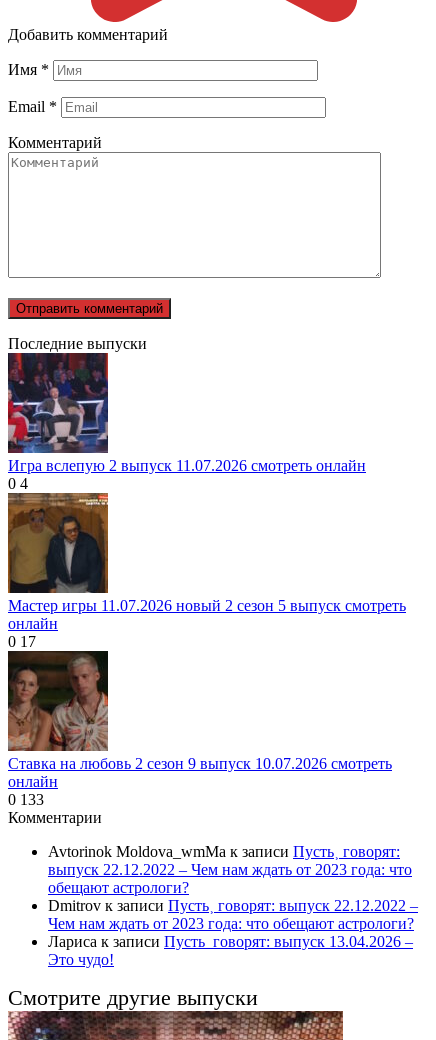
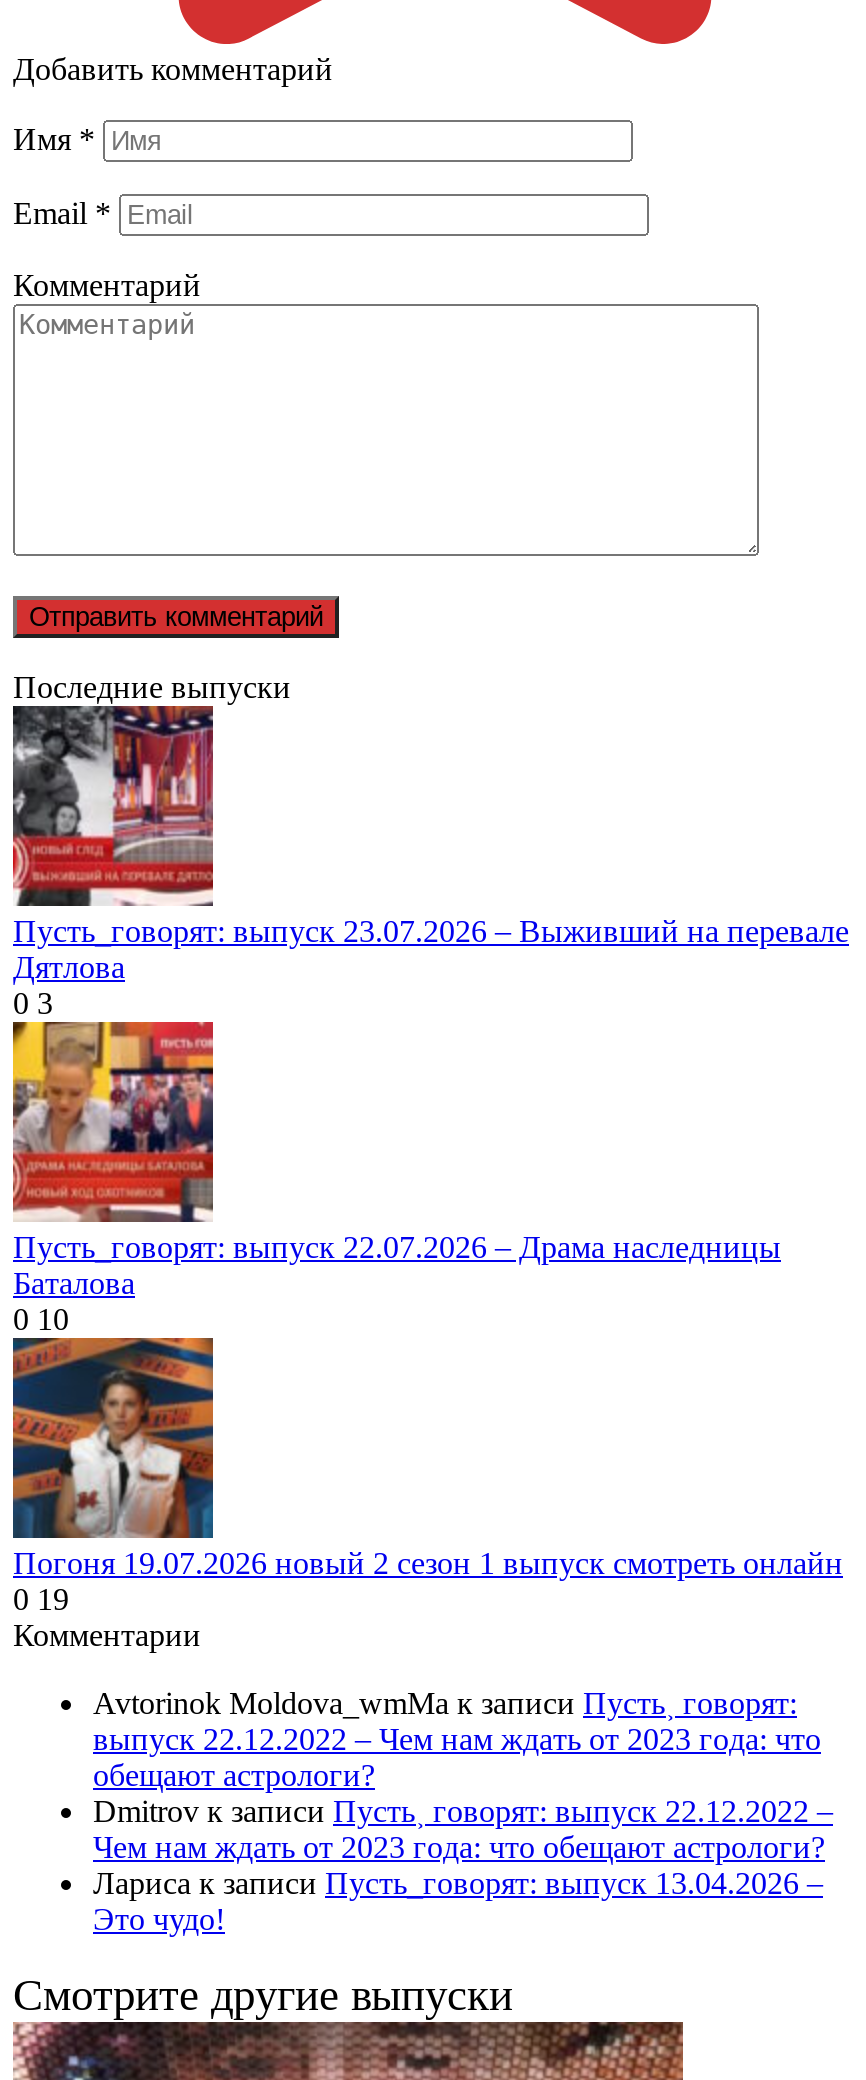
- [image]
- Игра вслепую 2 выпуск 11.07.2026 смотреть онлайн
- 0 4
+ [image]
+ Пусть_говорят: выпуск 23.07.2026 – Выживший на перевале
+ Дятлова
+ 0 3

- [image]
- Мастер игры 11.07.2026 новый 2 сезон 5 выпуск смотреть
- онлайн
- 0 17
+ [image]
+ Пусть_говорят: выпуск 22.07.2026 – Драма наследницы
+ Баталова
+ 0 10

- [image]
- Ставка на любовь 2 сезон 9 выпуск 10.07.2026 смотреть
- онлайн
- 0 133
+ [image]
+ Погоня 19.07.2026 новый 2 сезон 1 выпуск смотреть онлайн
+ 0 19
